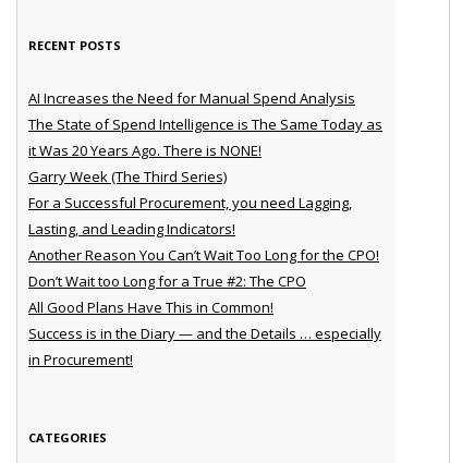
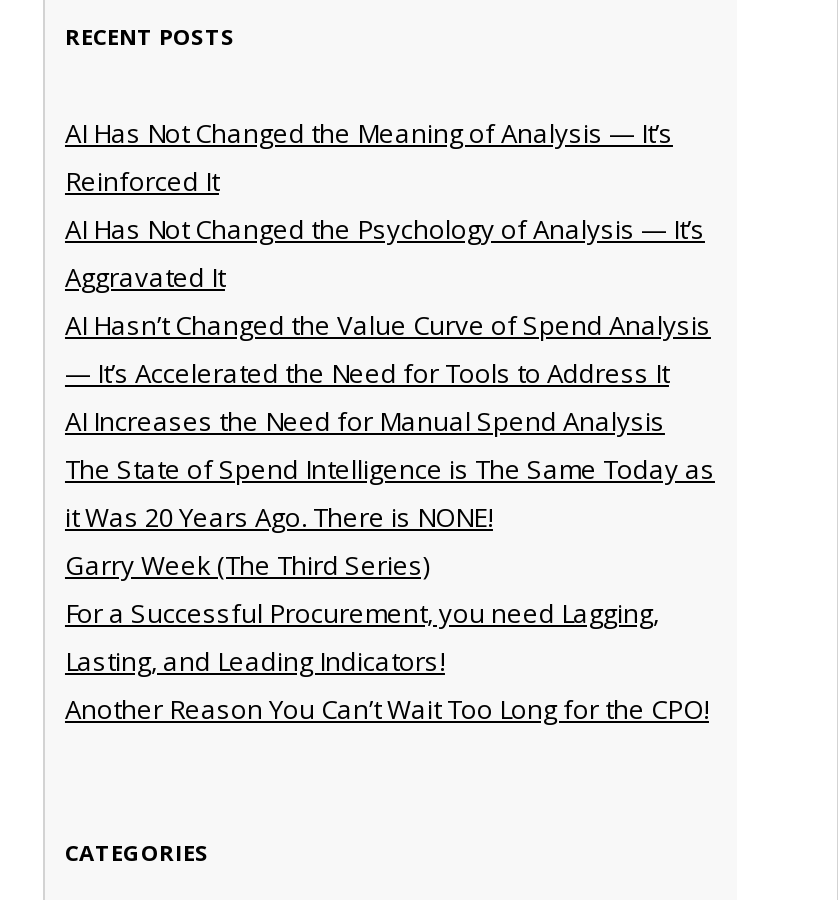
+ AI Has Not Changed the Meaning of Analysis — It’s
+ Reinforced It
+ AI Has Not Changed the Psychology of Analysis — It’s
+ Aggravated It
+ AI Hasn’t Changed the Value Curve of Spend Analysis
+ — It’s Accelerated the Need for Tools to Address It

moved down: AI Increases the Need for Manual Spend Analysis | The State of Spend Intelligence is The Same Today as | it Was 20 Years Ago. There is NONE! | Garry Week (The Third Series) | For a Successful Procurement, you need Lagging, | Lasting, and Leading Indicators! | Another Reason You Can’t Wait Too Long for the CPO!

- Don’t Wait too Long for a True #2: The CPO
- All Good Plans Have This in Common!
- Success is in the Diary — and the Details … especially
- in Procurement!
